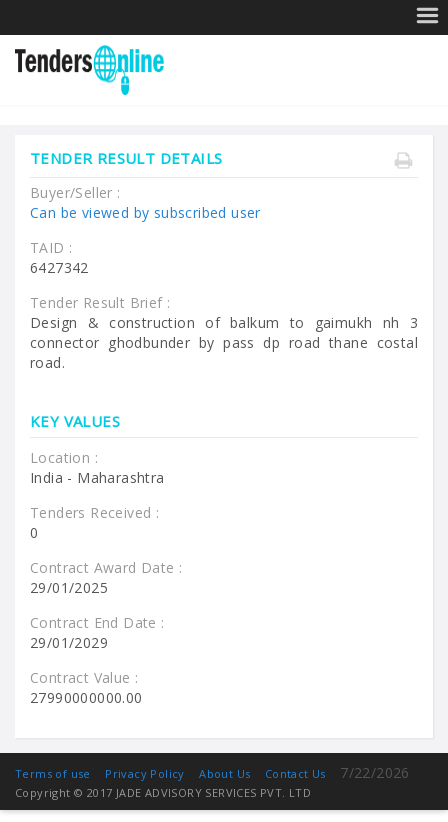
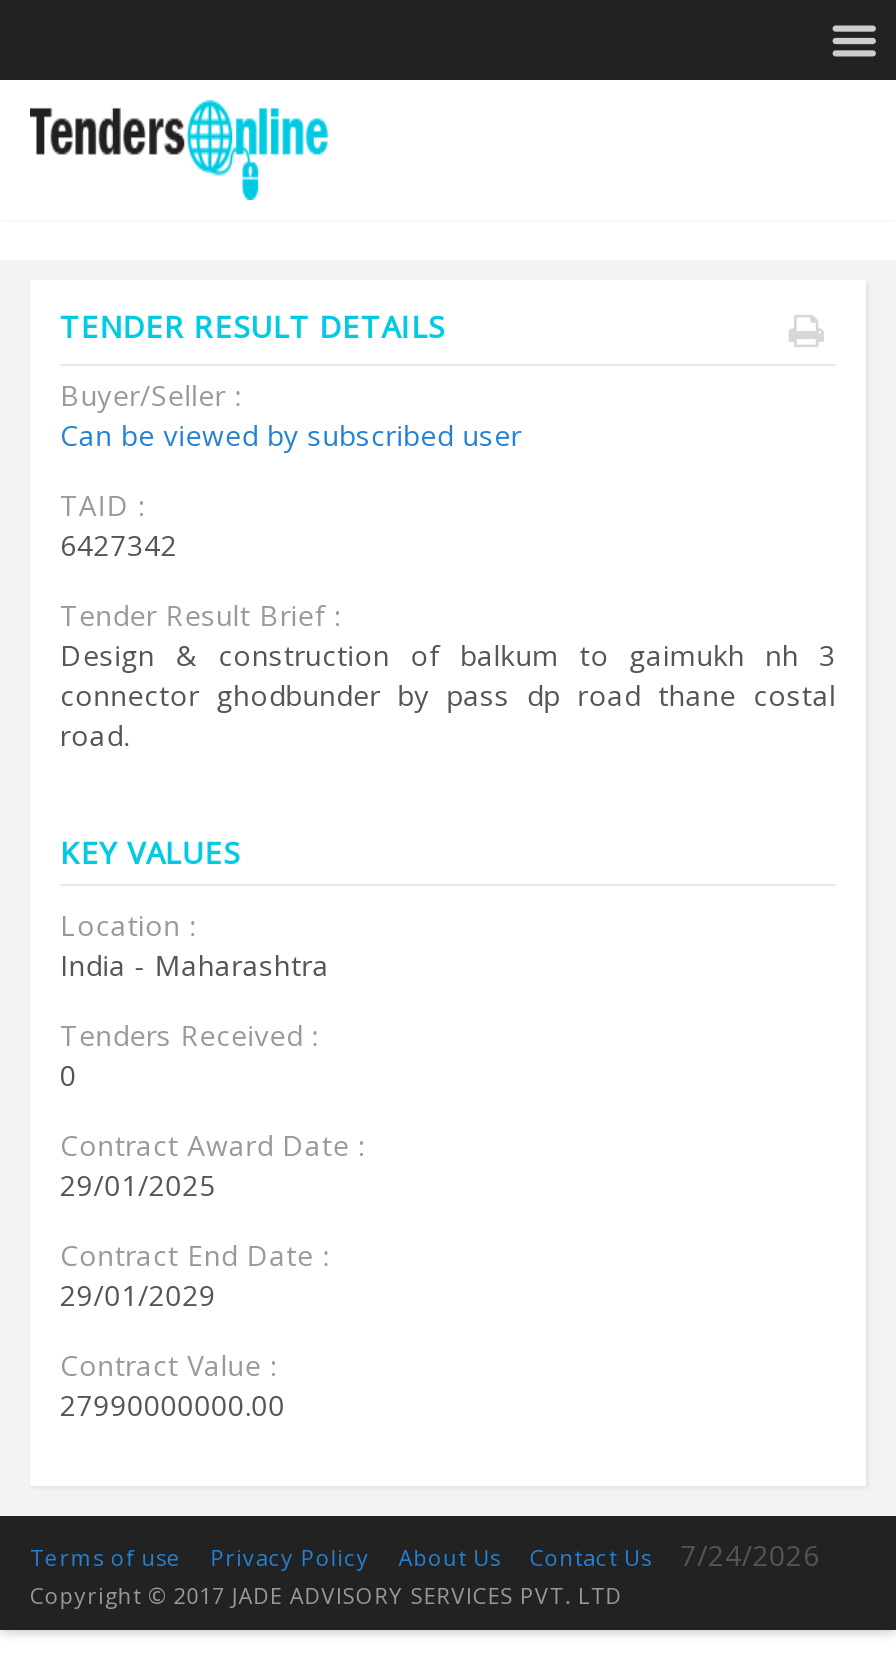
- Terms of use Privacy Policy About Us Contact Us 7/22/2026
+ Terms of use Privacy Policy About Us Contact Us 7/24/2026
